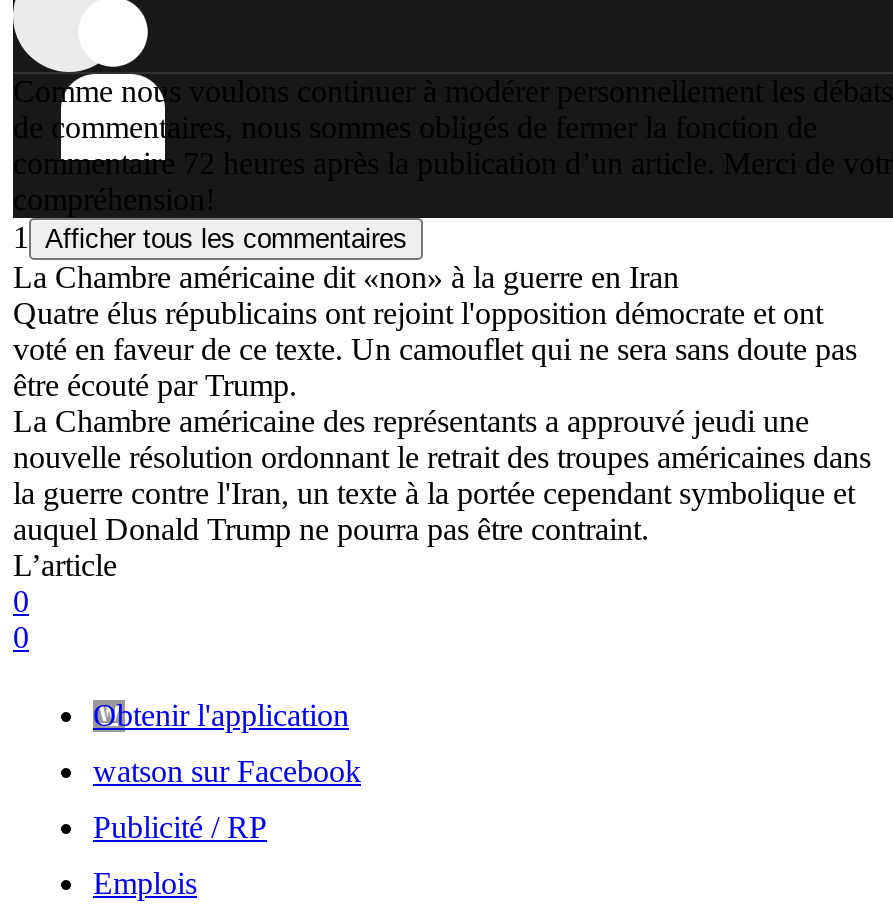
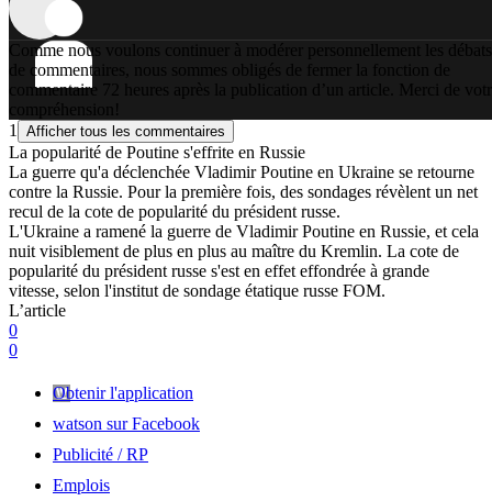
- La Chambre américaine dit «non» à la guerre en Iran
- Quatre élus républicains ont rejoint l'opposition démocrate et ont
- voté en faveur de ce texte. Un camouflet qui ne sera sans doute pas
- être écouté par Trump.
- La Chambre américaine des représentants a approuvé jeudi une
- nouvelle résolution ordonnant le retrait des troupes américaines dans
- la guerre contre l'Iran, un texte à la portée cependant symbolique et
- auquel Donald Trump ne pourra pas être contraint.
+ La popularité de Poutine s'effrite en Russie
+ La guerre qu'a déclenchée Vladimir Poutine en Ukraine se retourne
+ contre la Russie. Pour la première fois, des sondages révèlent un net
+ recul de la cote de popularité du président russe.
+ L'Ukraine a ramené la guerre de Vladimir Poutine en Russie, et cela
+ nuit visiblement de plus en plus au maître du Kremlin. La cote de
+ popularité du président russe s'est en effet effondrée à grande
+ vitesse, selon l'institut de sondage étatique russe FOM.
